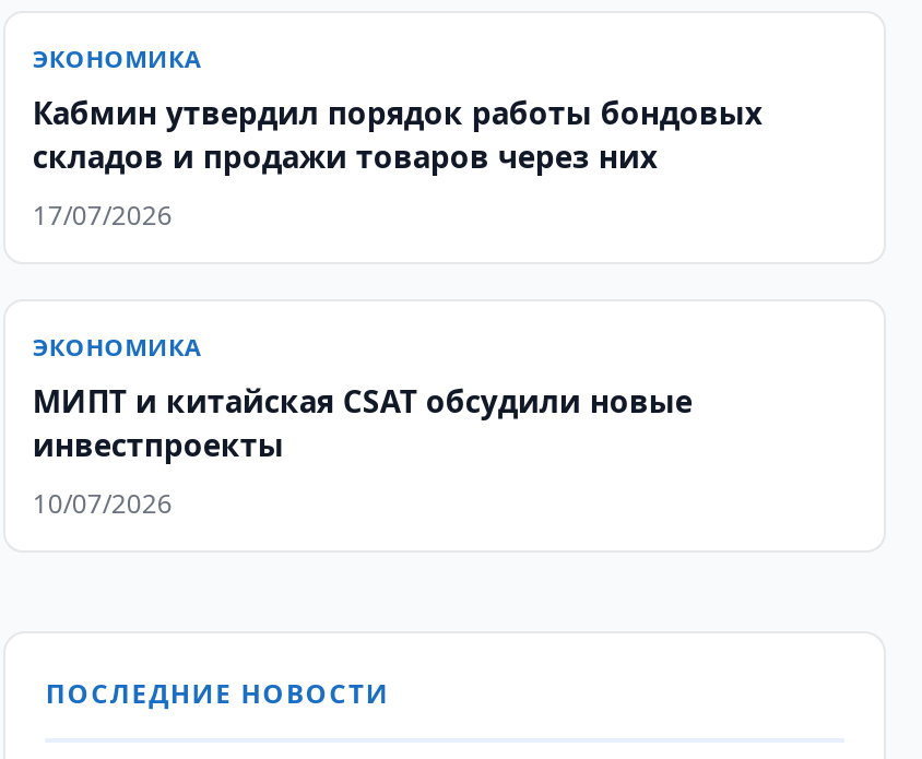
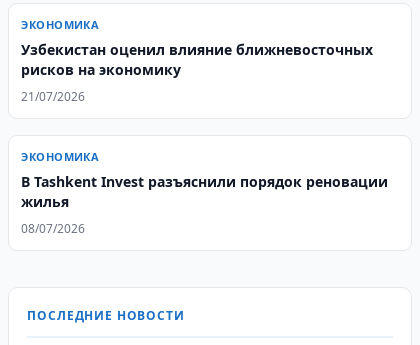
- Кабмин утвердил порядок работы бондовых
- складов и продажи товаров через них
+ Узбекистан оценил влияние ближневосточных
+ рисков на экономику

- 17/07/2026
+ 21/07/2026

- МИПТ и китайская CSAT обсудили новые
- инвестпроекты
+ В Tashkent Invest разъяснили порядок реновации
+ жилья

- 10/07/2026
+ 08/07/2026
